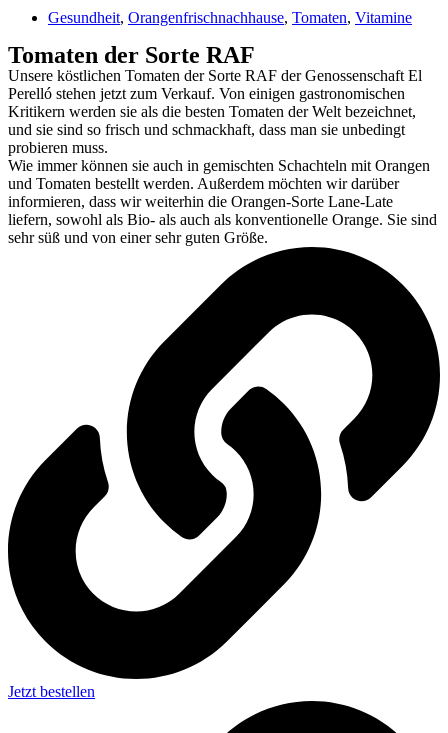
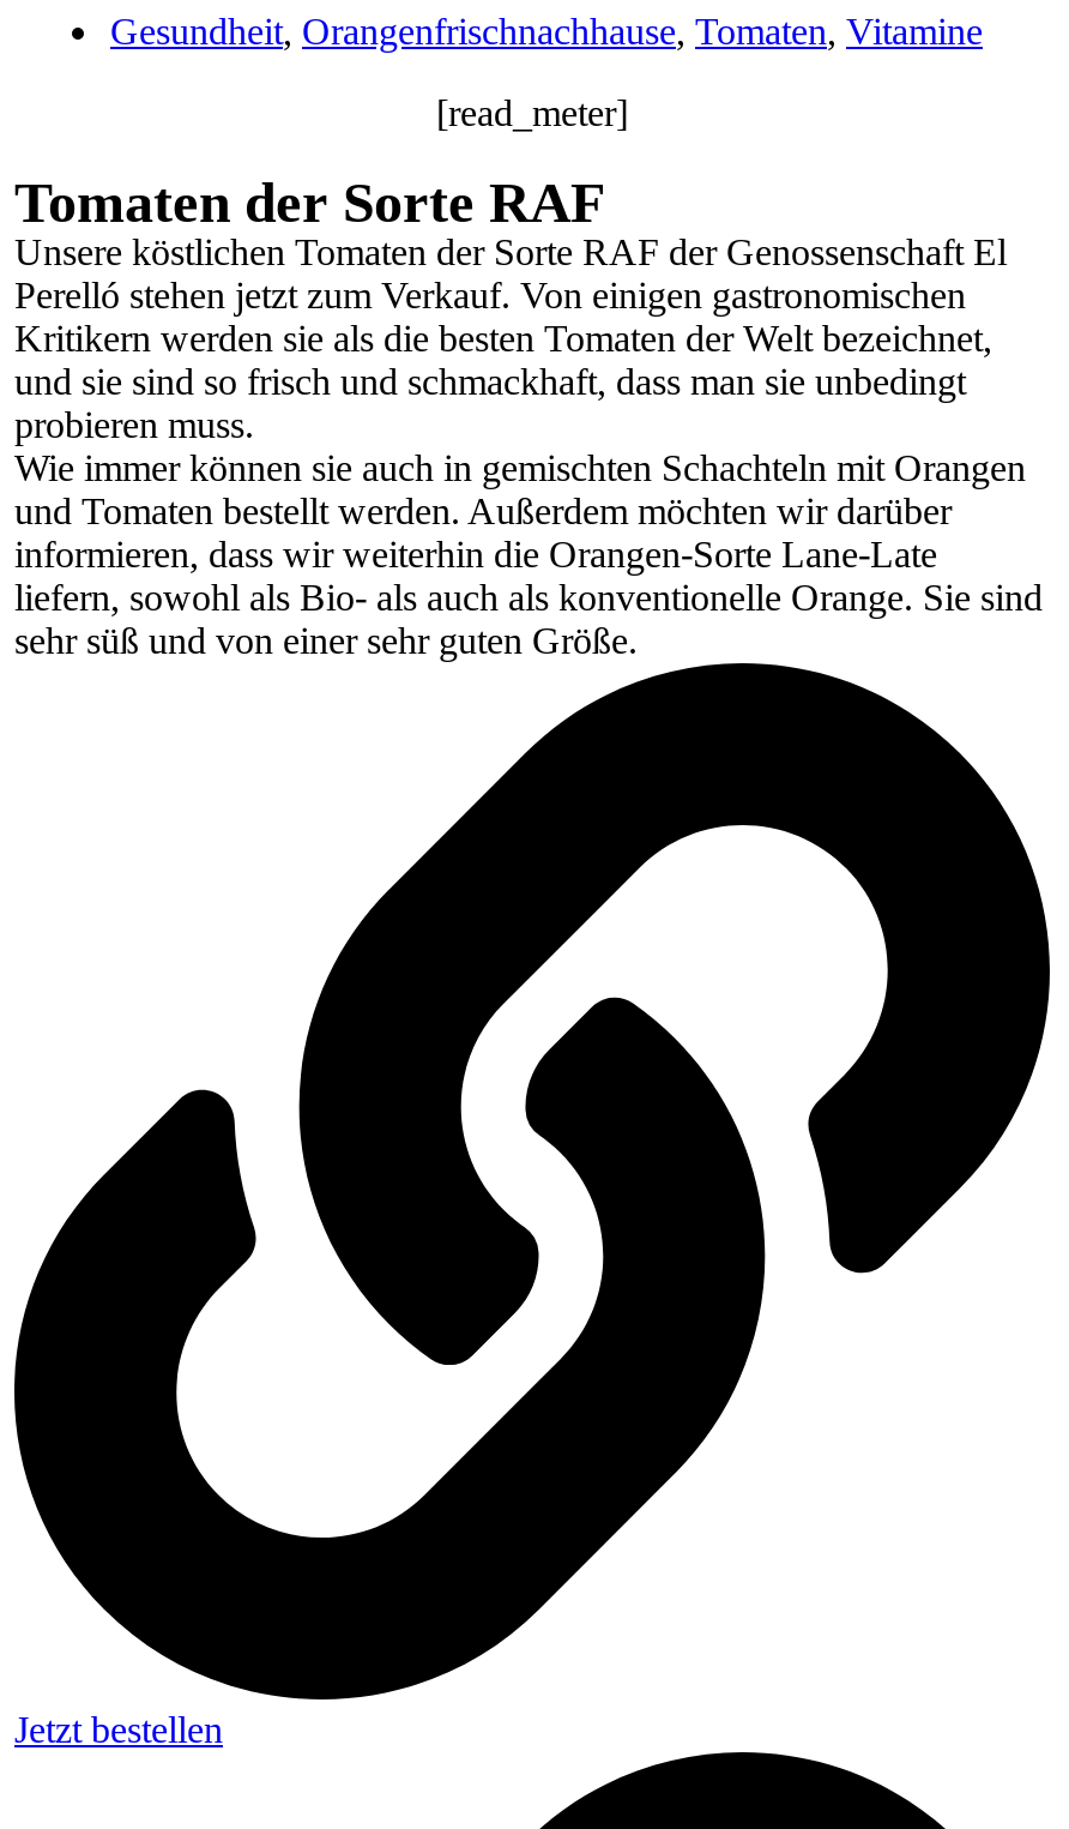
+ [read_meter]
